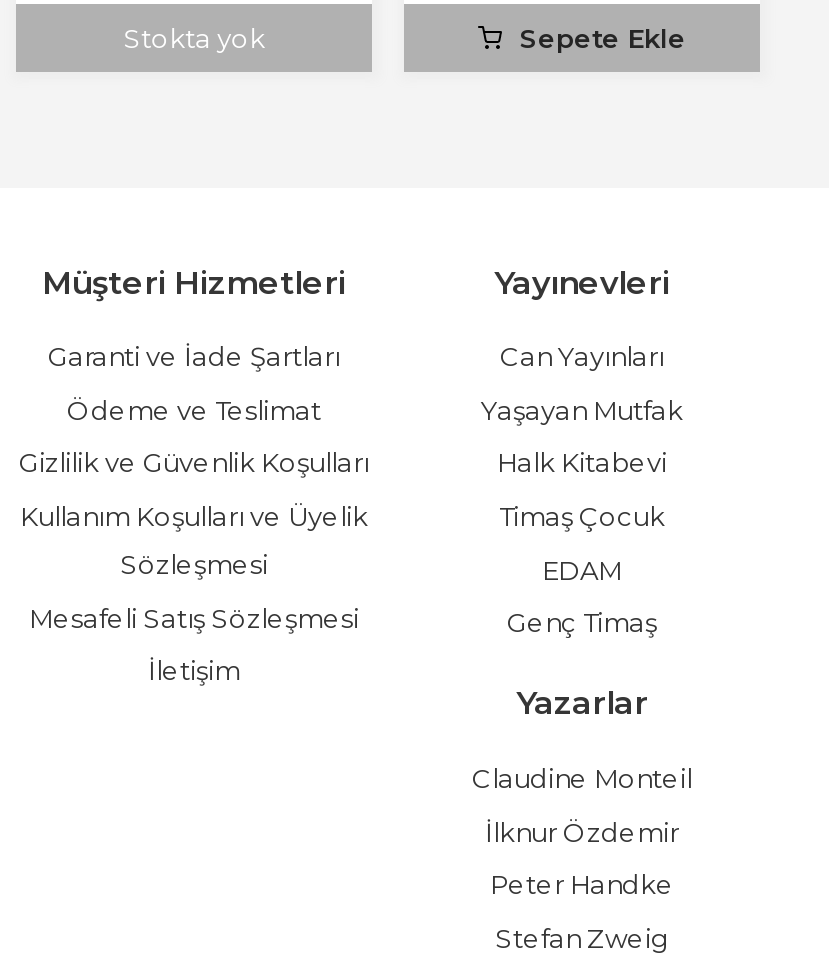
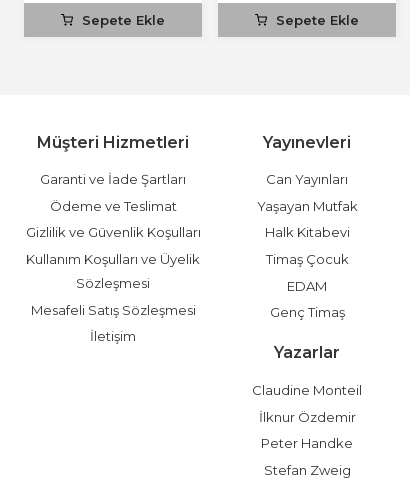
- Stokta yok
+ Sepete Ekle
